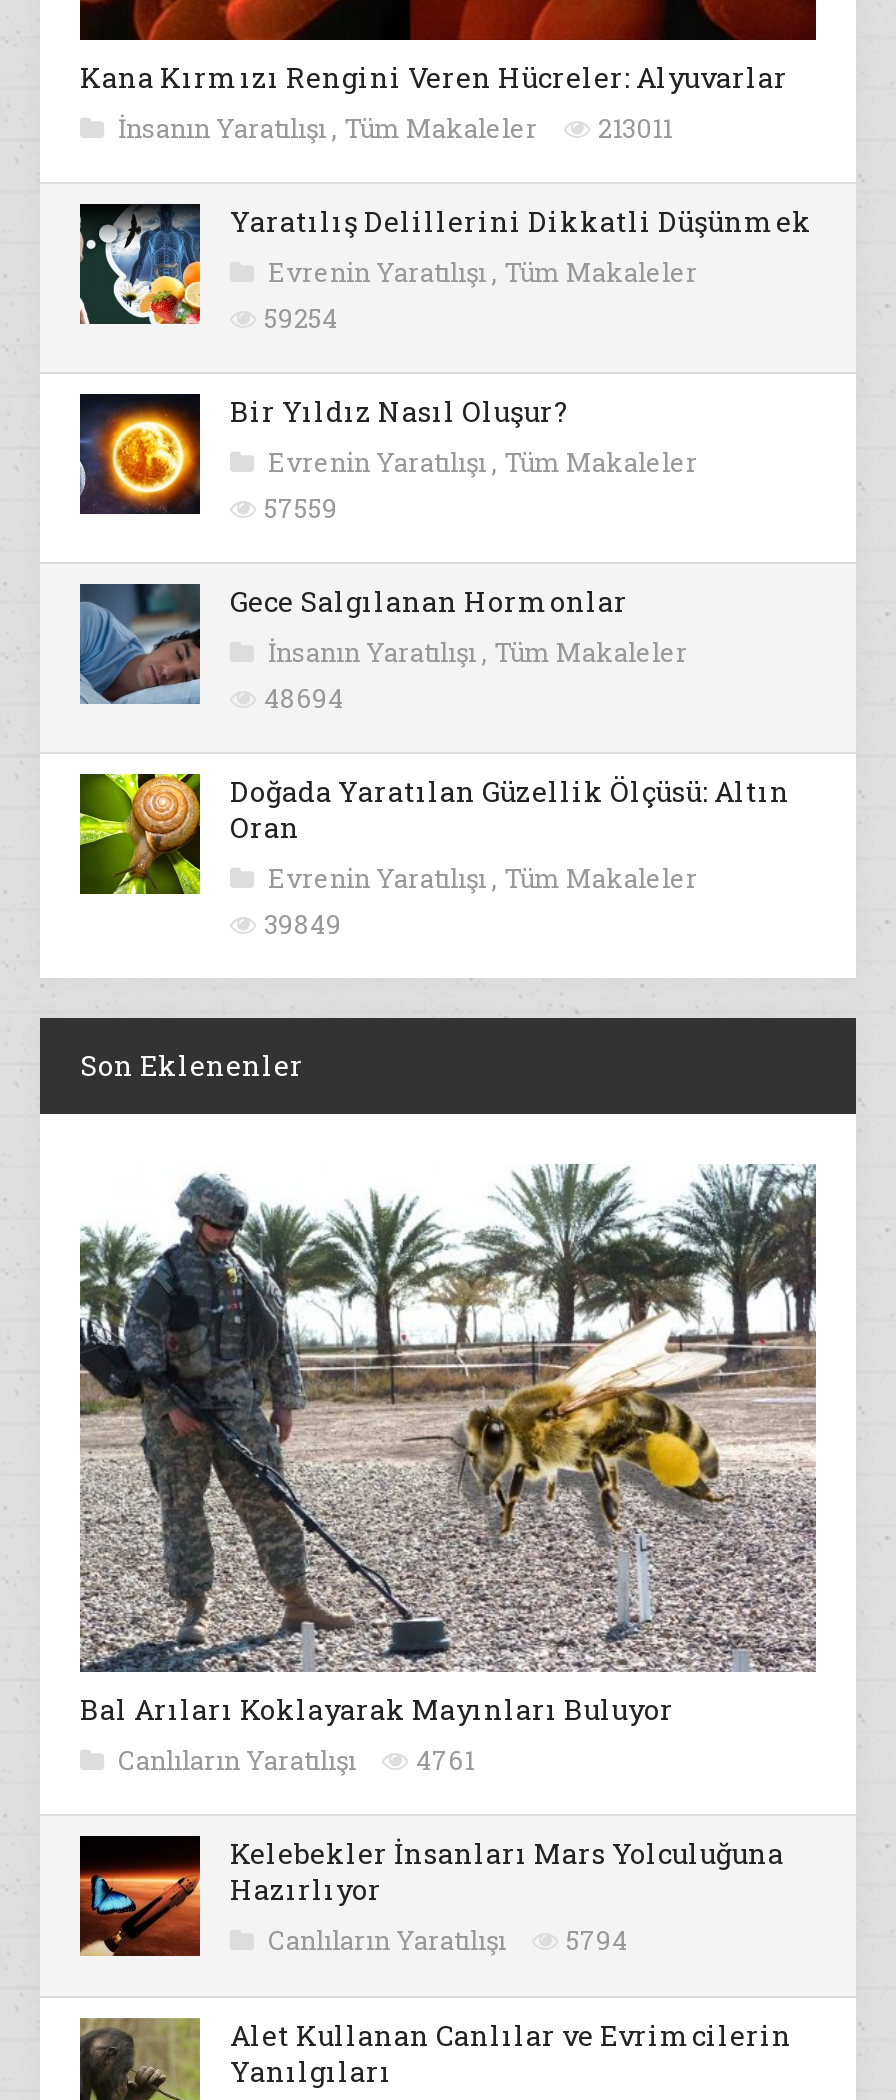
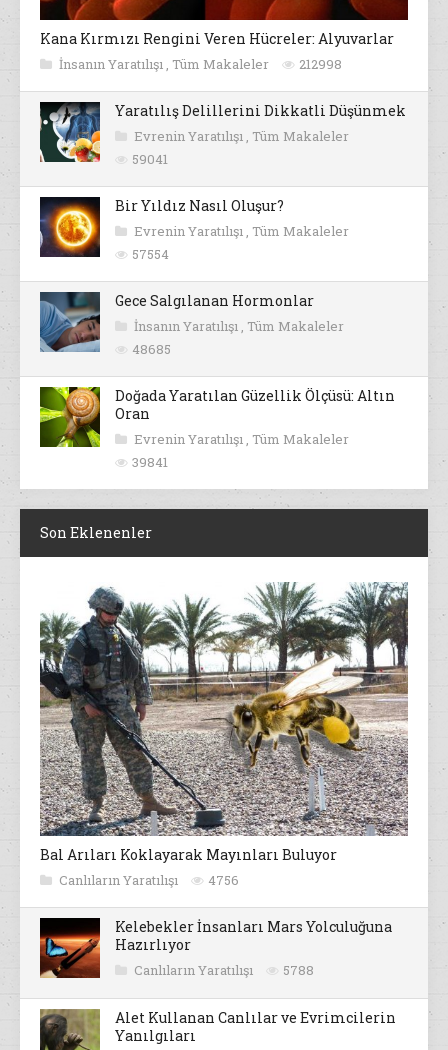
- İnsanın Yaratılışı, Tüm Makaleler 213011
+ İnsanın Yaratılışı, Tüm Makaleler 212998

- 59254
+ 59041

- 57559
+ 57554

- 48694
+ 48685

- 39849
+ 39841

- Canlıların Yaratılışı 4761
+ Canlıların Yaratılışı 4756

- Canlıların Yaratılışı 5794
+ Canlıların Yaratılışı 5788
